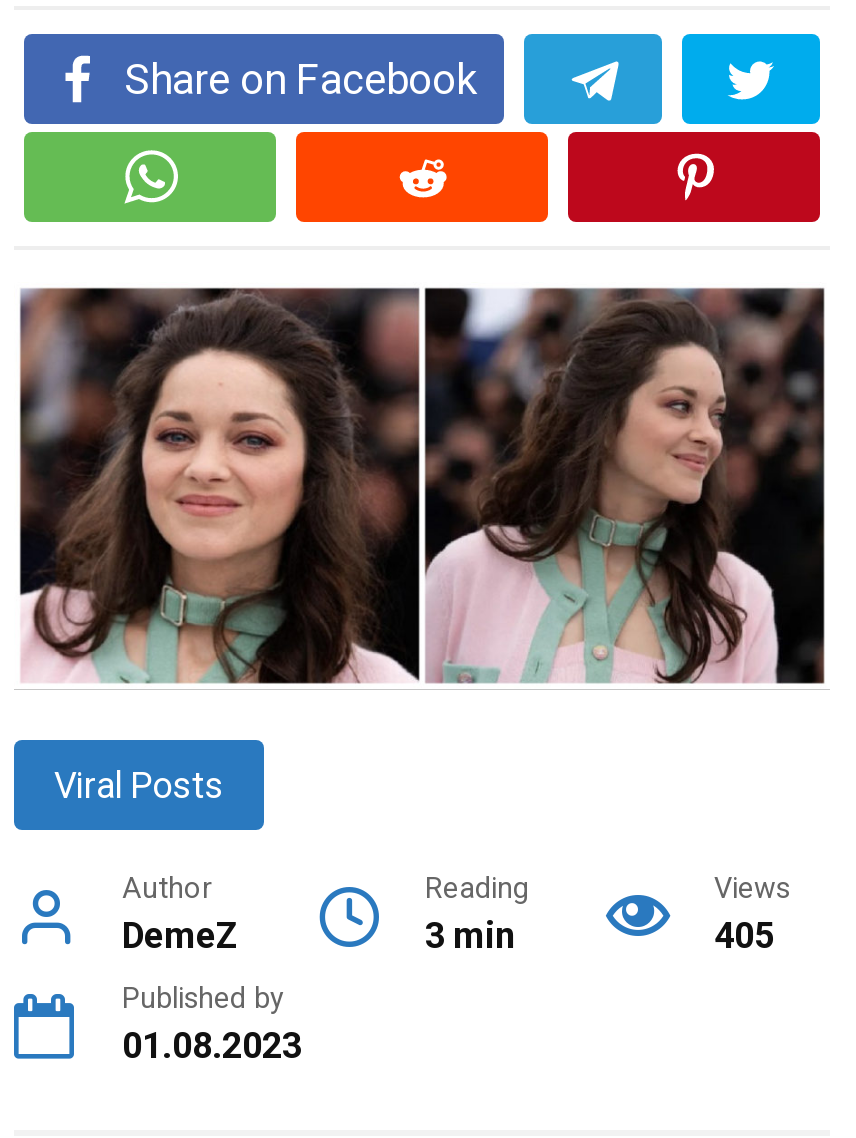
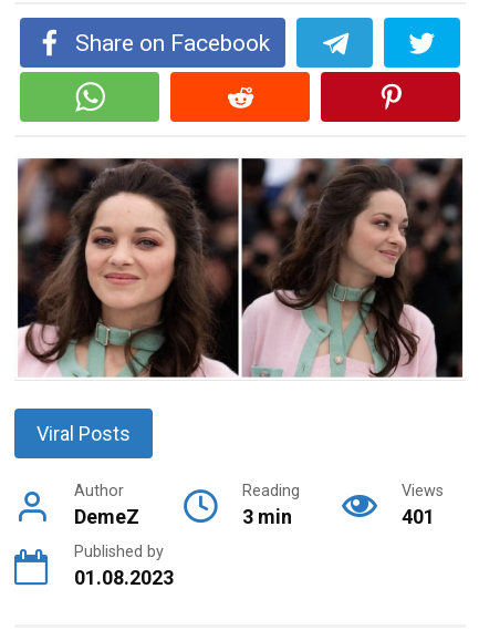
- 405
+ 401
